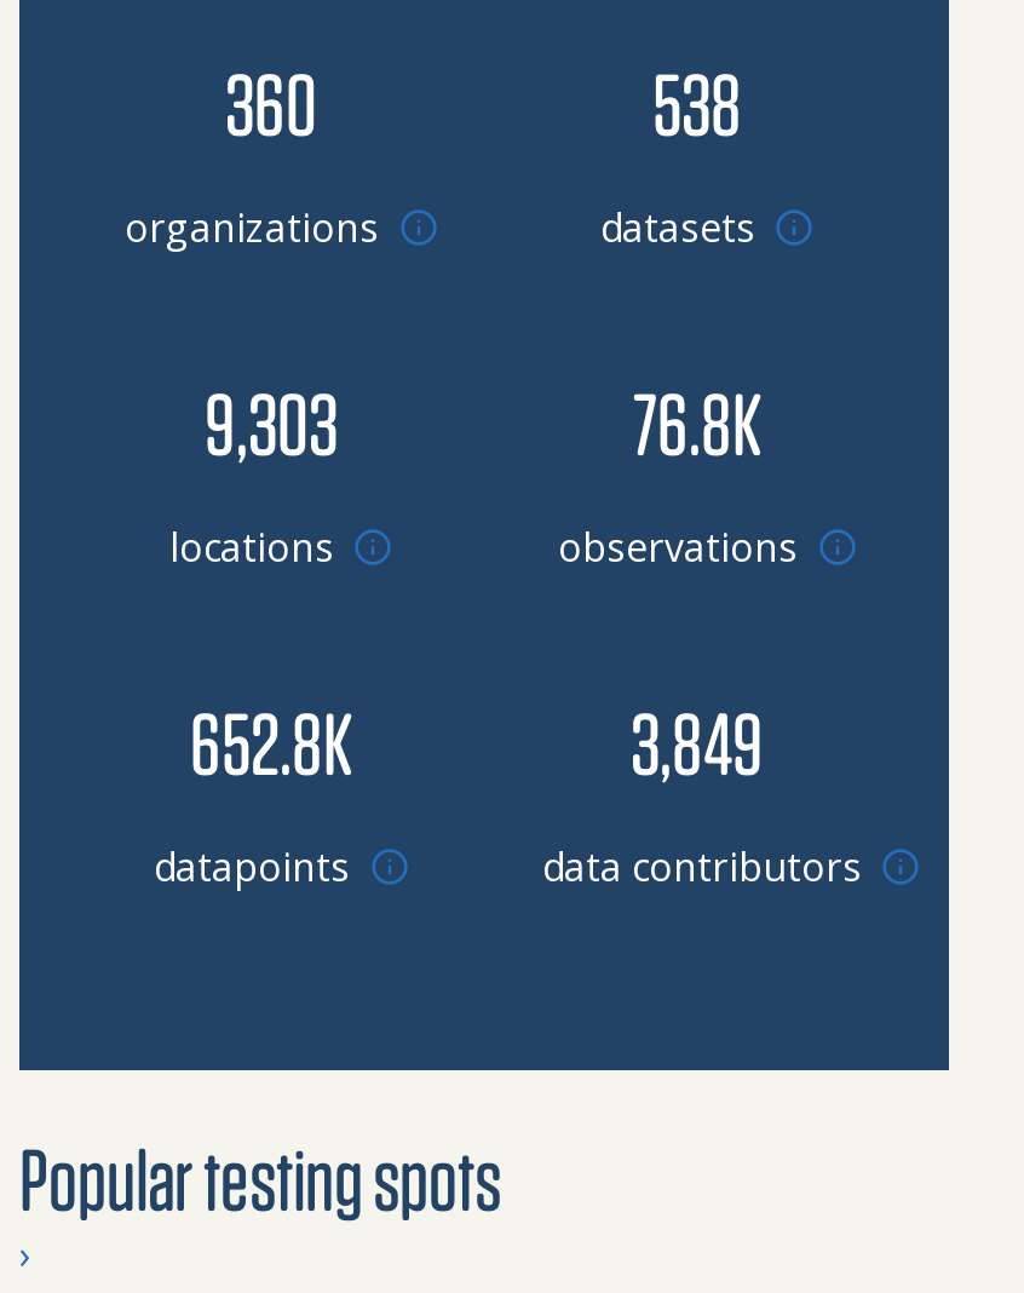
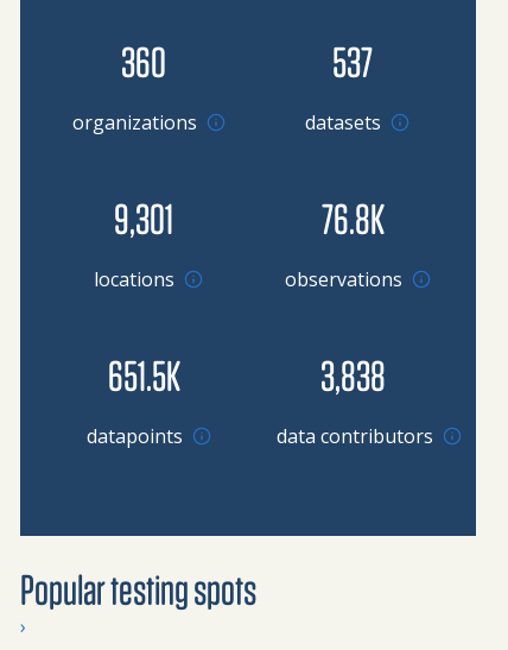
- 538
+ 537

- 9,303
+ 9,301

- 652.8K
+ 651.5K

- 3,849
+ 3,838
